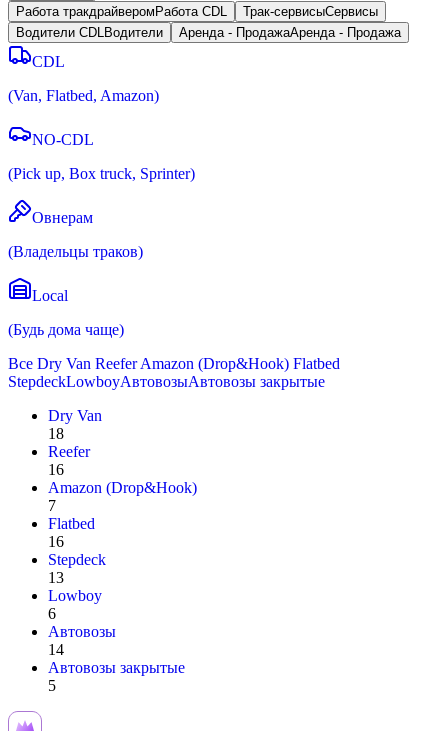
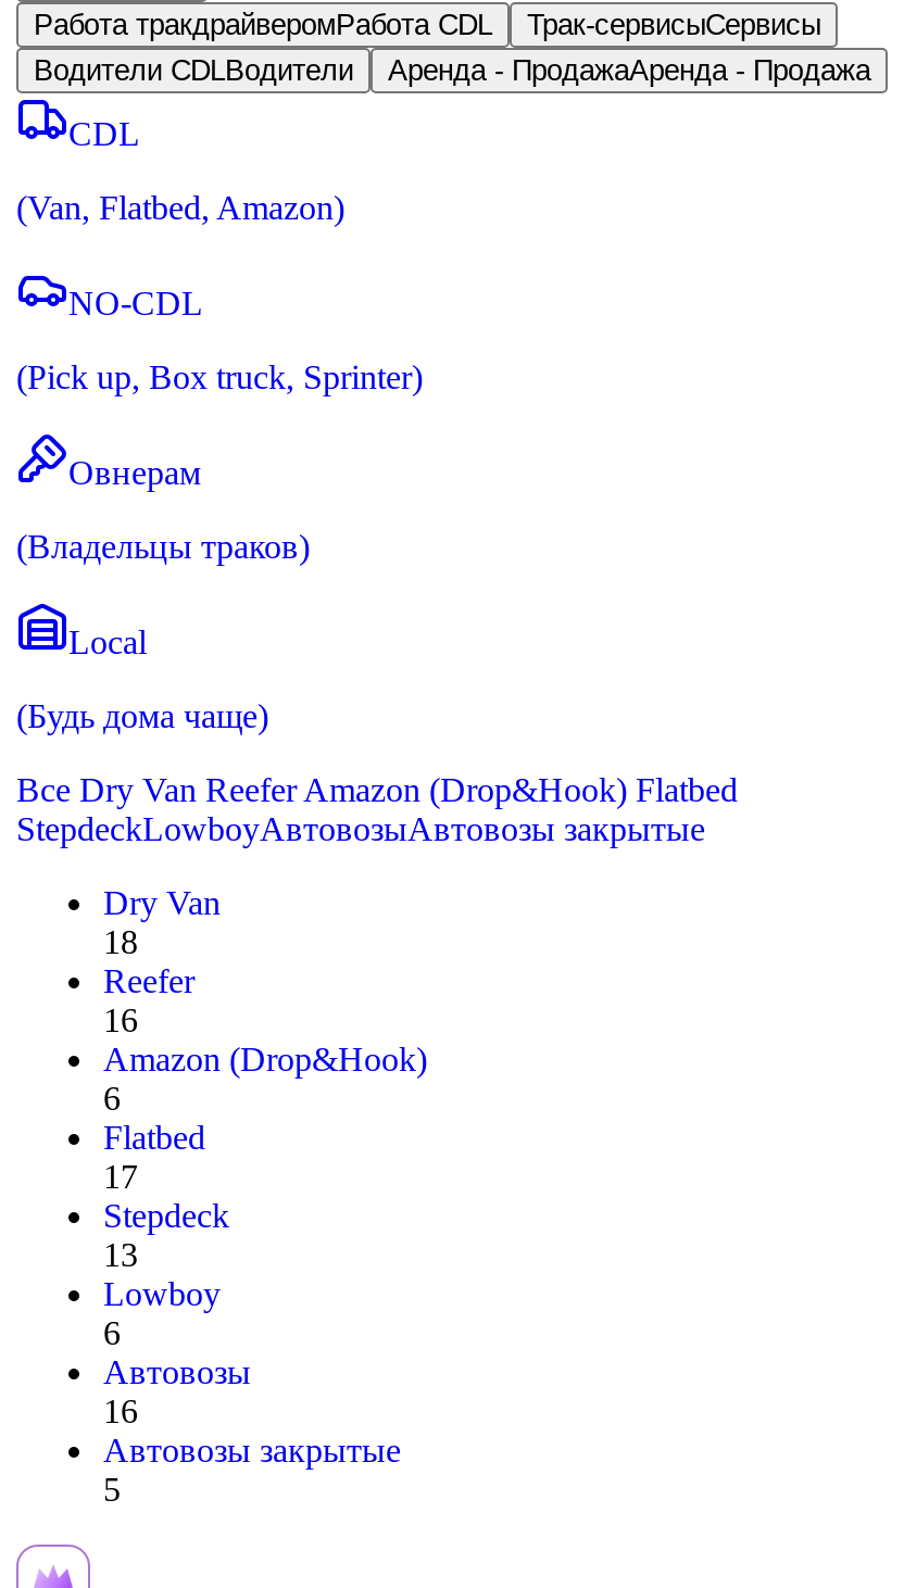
- 7
+ 6

- 16
+ 17

- 14
+ 16
